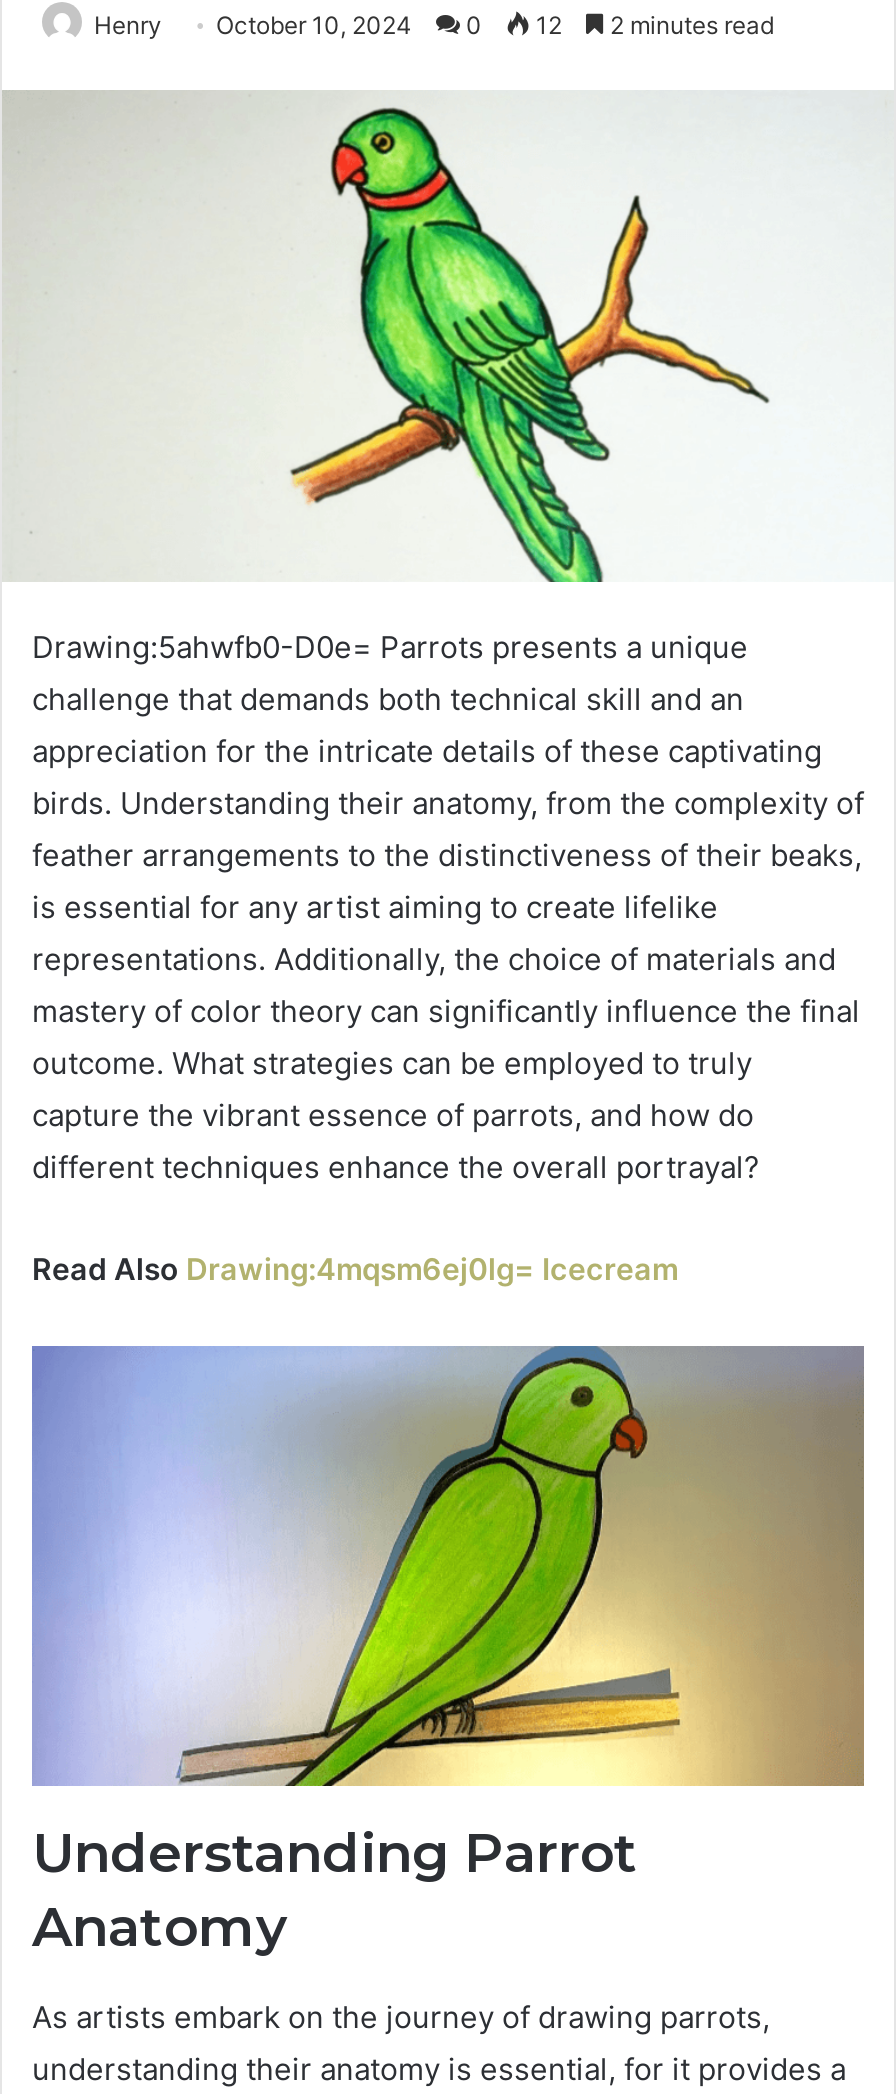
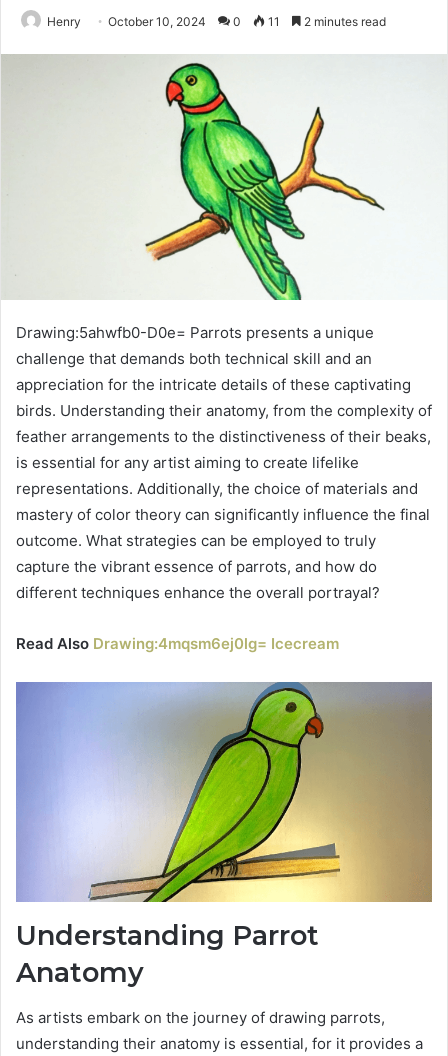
- Henry October 10, 2024 0 12 2 minutes read
+ Henry October 10, 2024 0 11 2 minutes read
